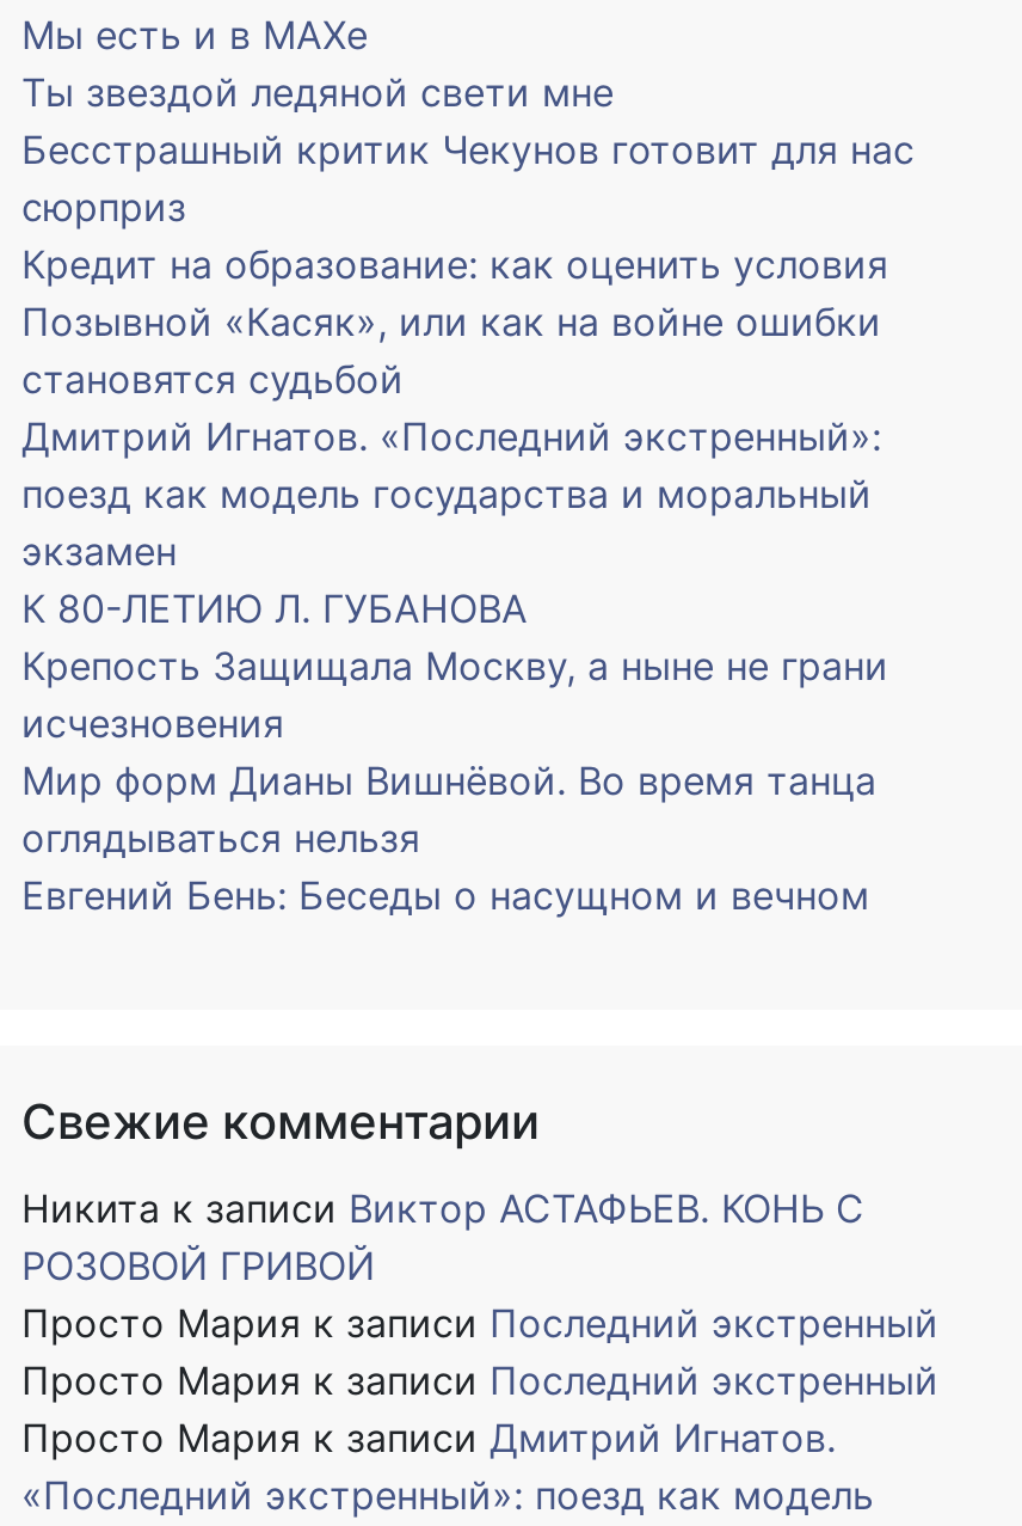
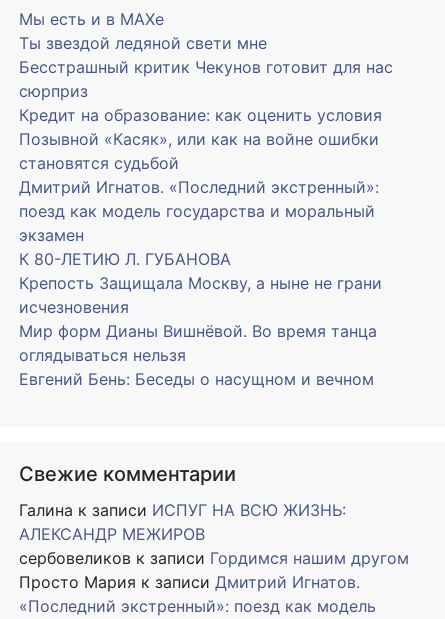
- Никита к записи Виктор АСТАФЬЕВ. КОНЬ С
- РОЗОВОЙ ГРИВОЙ
- Просто Мария к записи Последний экстренный
- Просто Мария к записи Последний экстренный
+ Галина к записи ИСПУГ НА ВСЮ ЖИЗНЬ:
+ АЛЕКСАНДР МЕЖИРОВ
+ сербовеликов к записи Гордимся нашим другом
